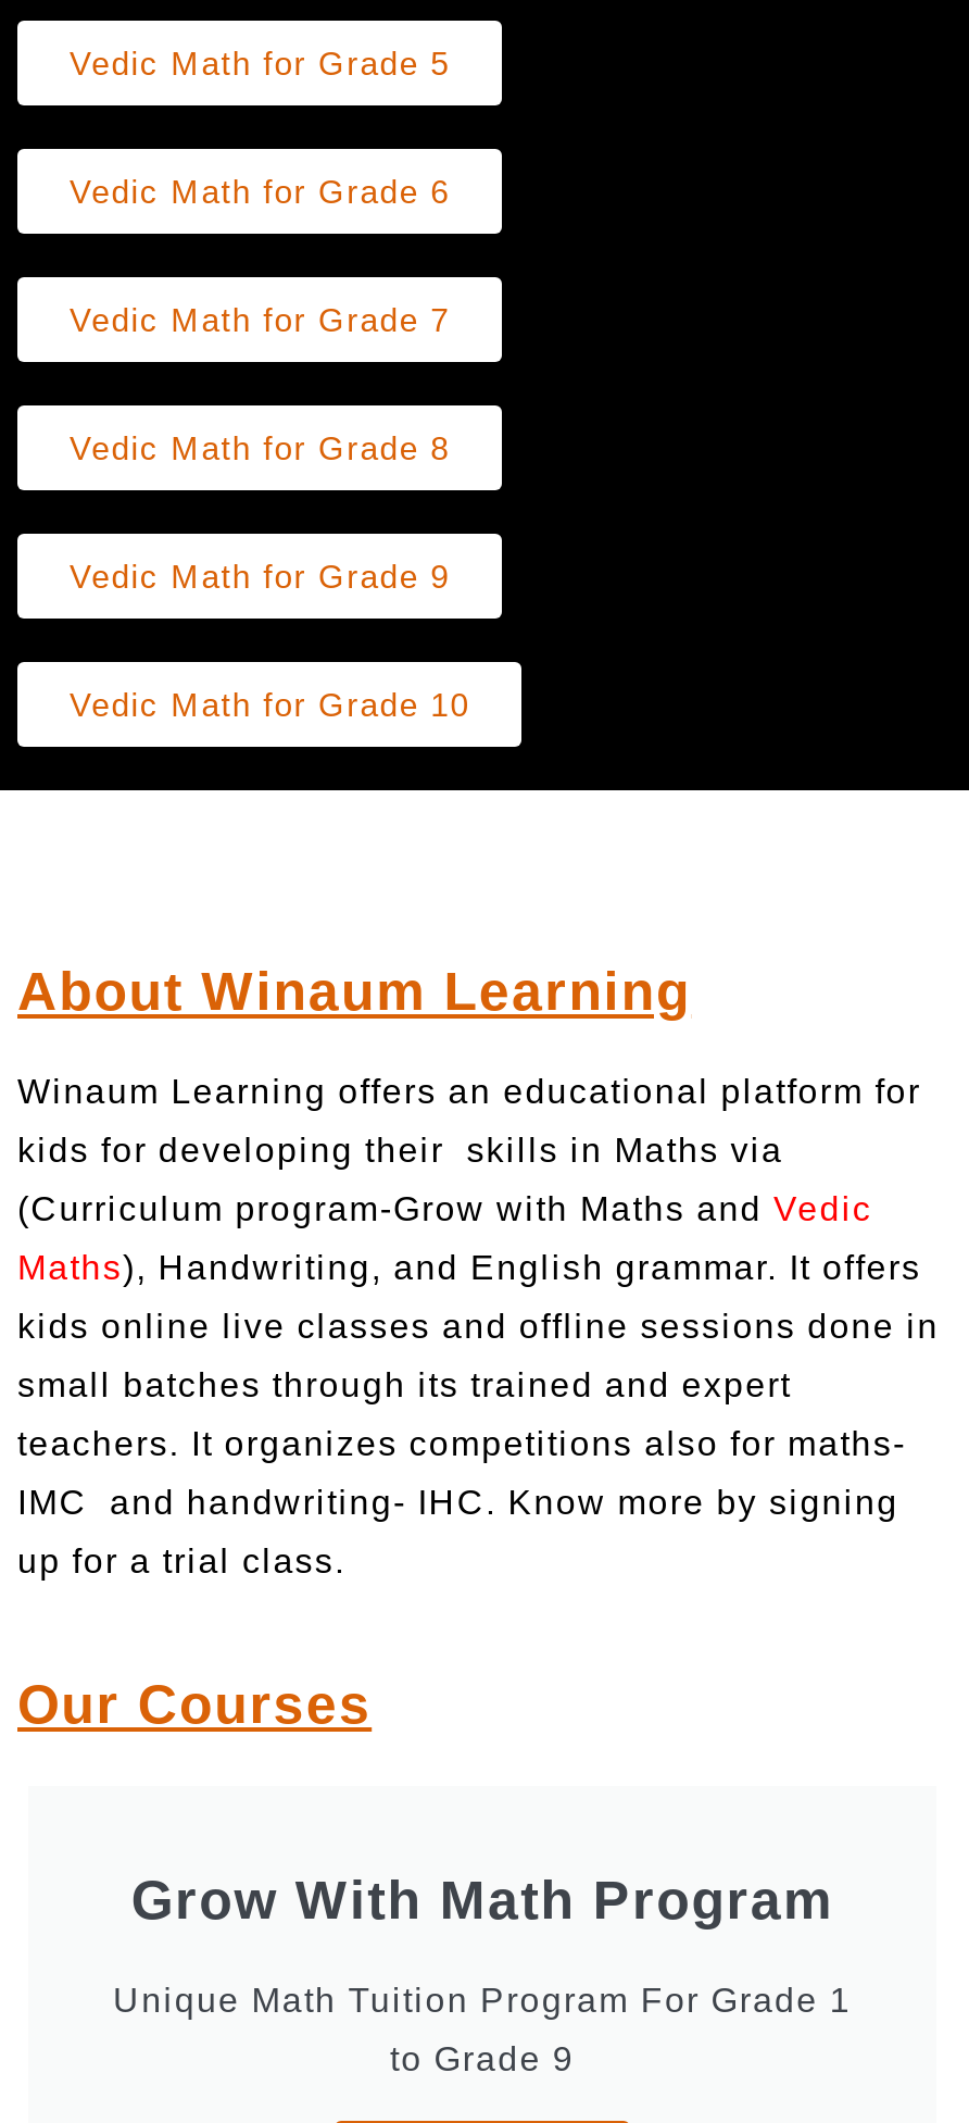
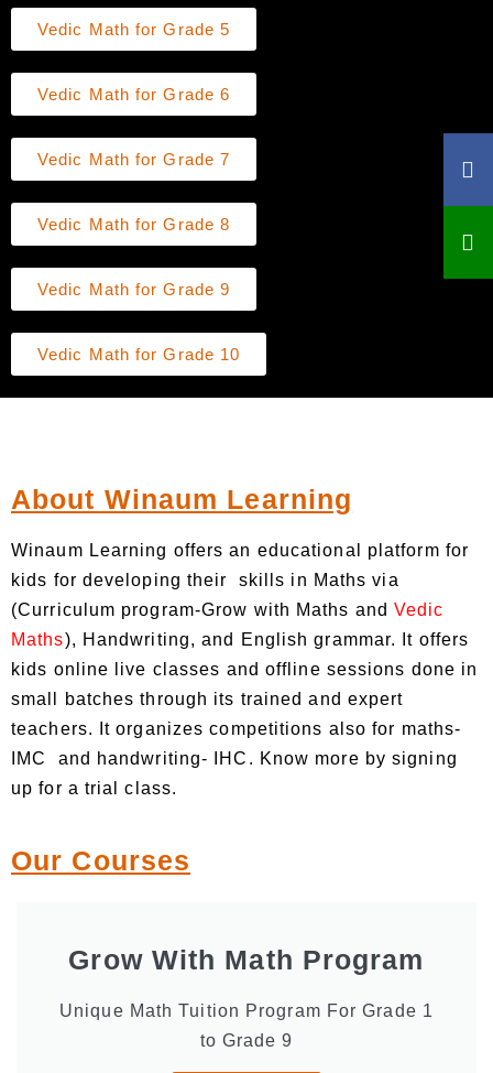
+ [image]
